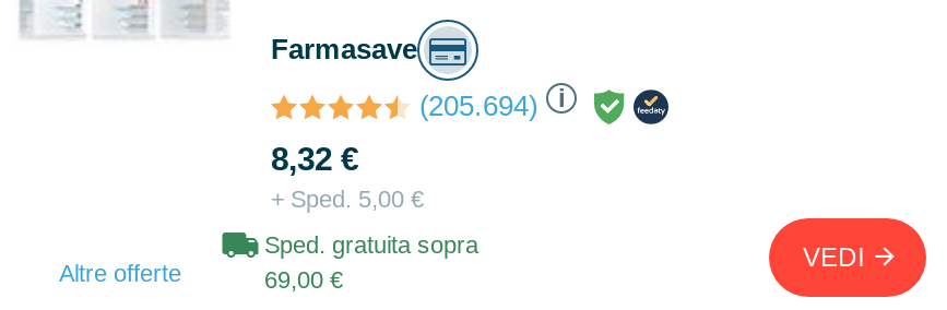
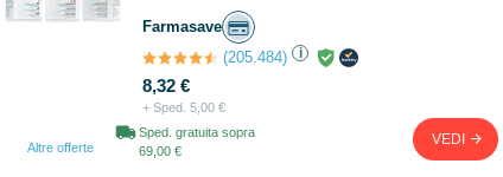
- (205.694)
+ (205.484)
